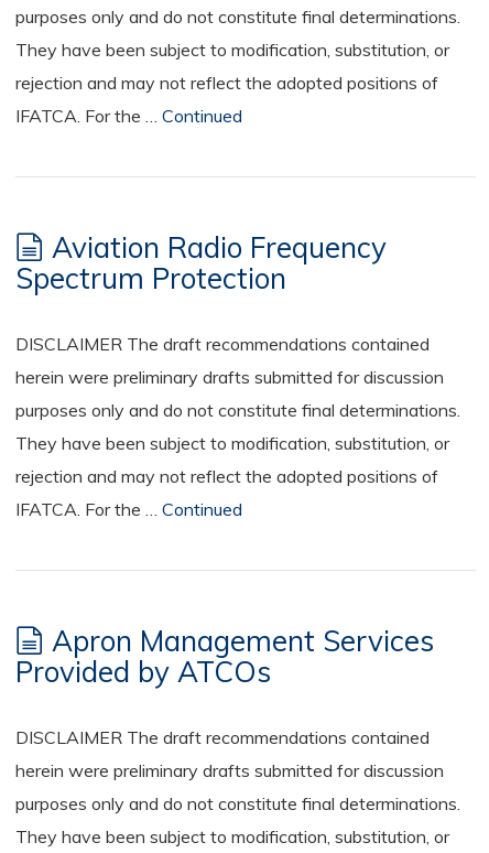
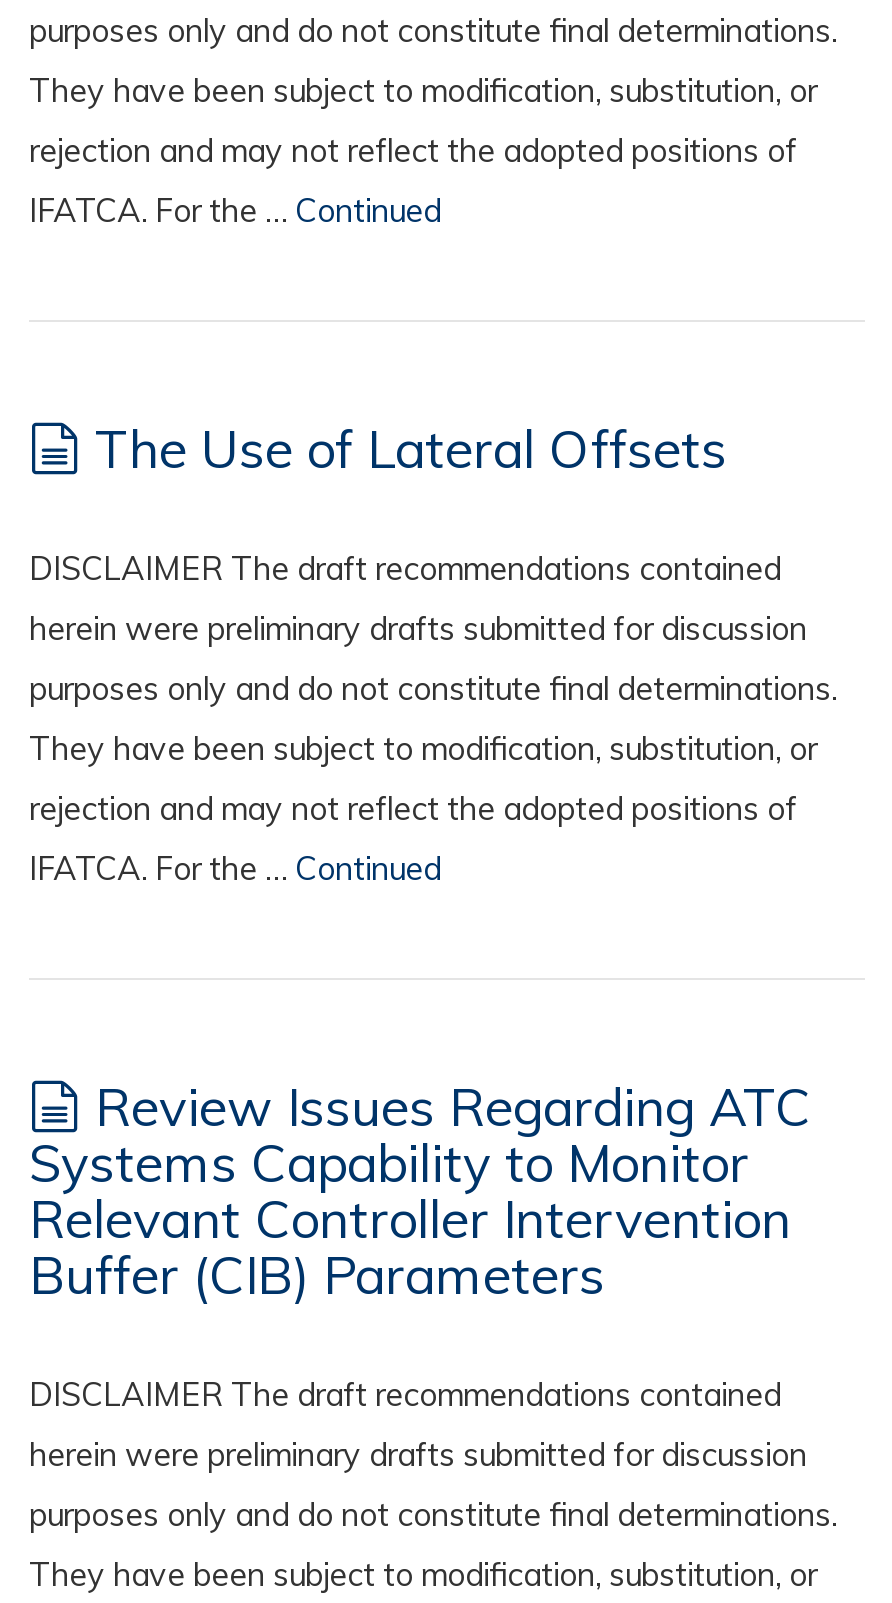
- Aviation Radio Frequency
- Spectrum Protection
+ The Use of Lateral Offsets

moved up: DISCLAIMER The draft recommendations contained | herein were preliminary drafts submitted for discussion | purposes only and do not constitute final determinations. | They have been subject to modification, substitution, or | rejection and may not reflect the adopted positions of | IFATCA. For the … Continued

- Apron Management Services
- Provided by ATCOs
+ Review Issues Regarding ATC
+ Systems Capability to Monitor
+ Relevant Controller Intervention
+ Buffer (CIB) Parameters
